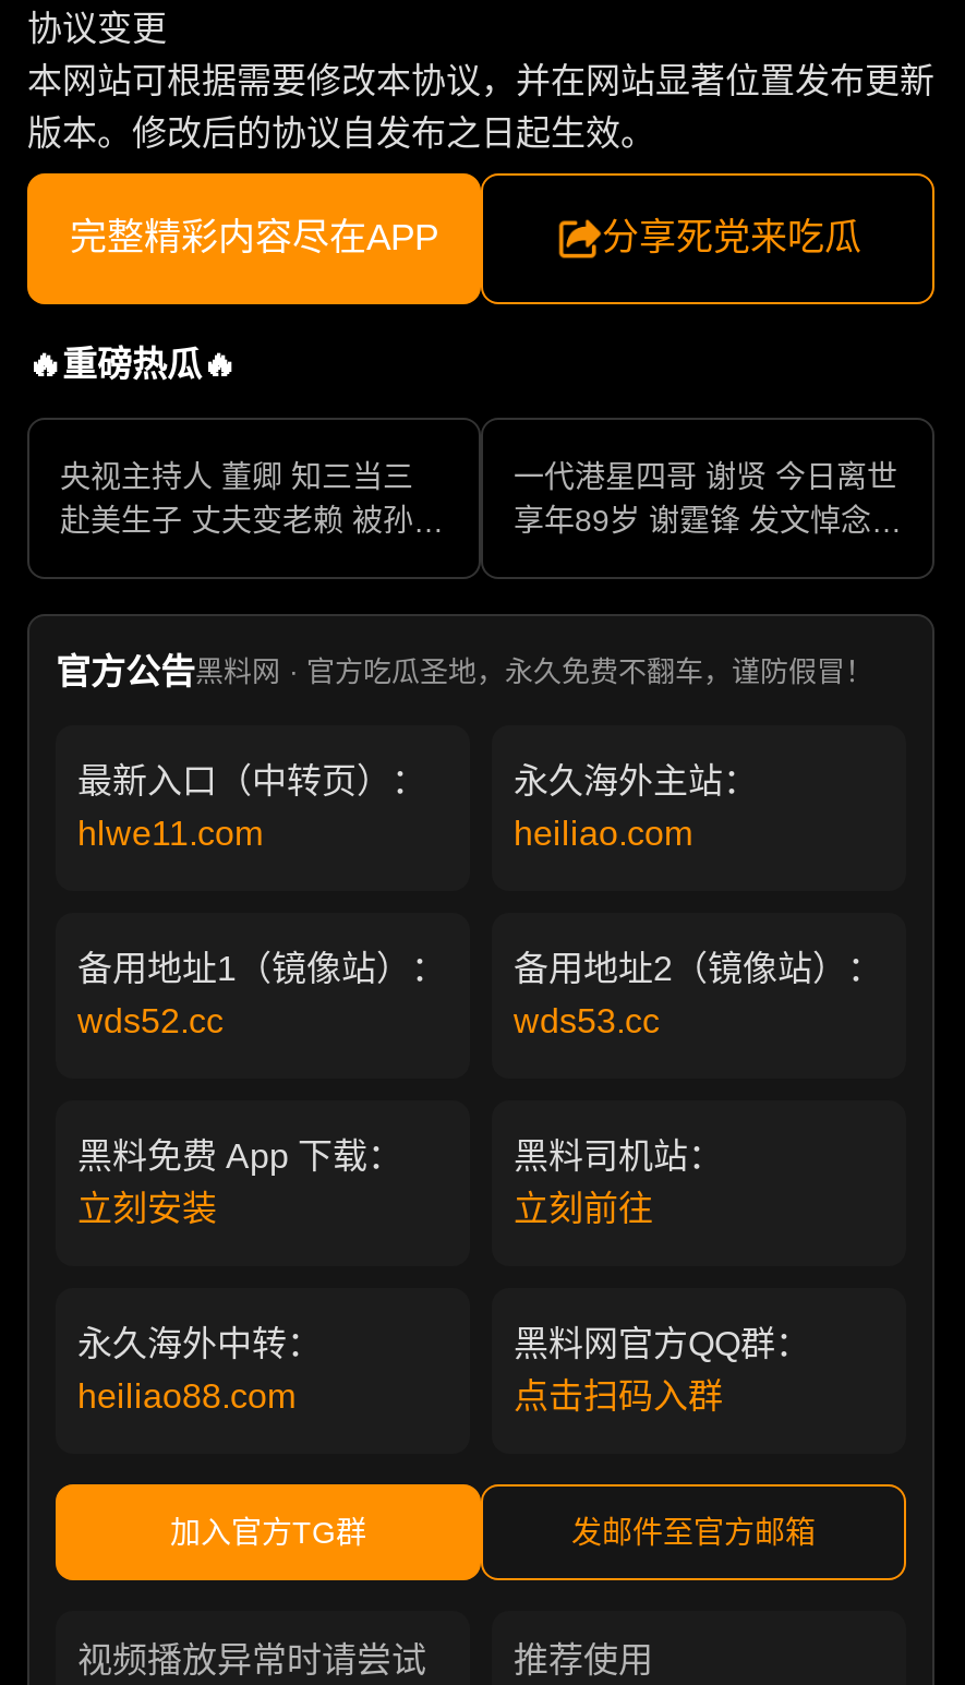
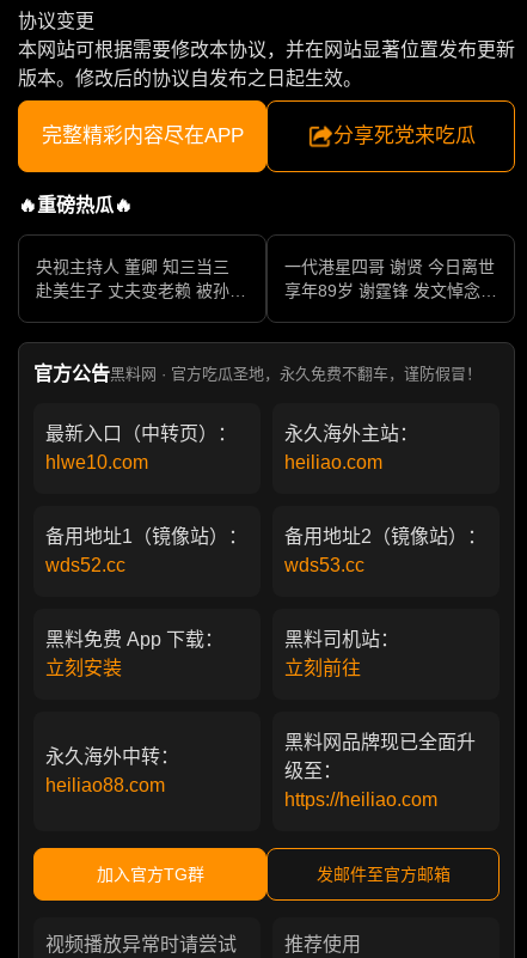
- hlwe11.com
+ hlwe10.com

- 黑料网官方QQ群：
- 点击扫码入群
+ 黑料网品牌现已全面升
+ 级至：
+ https://heiliao.com
